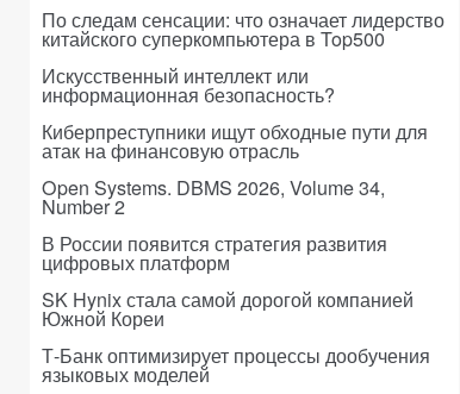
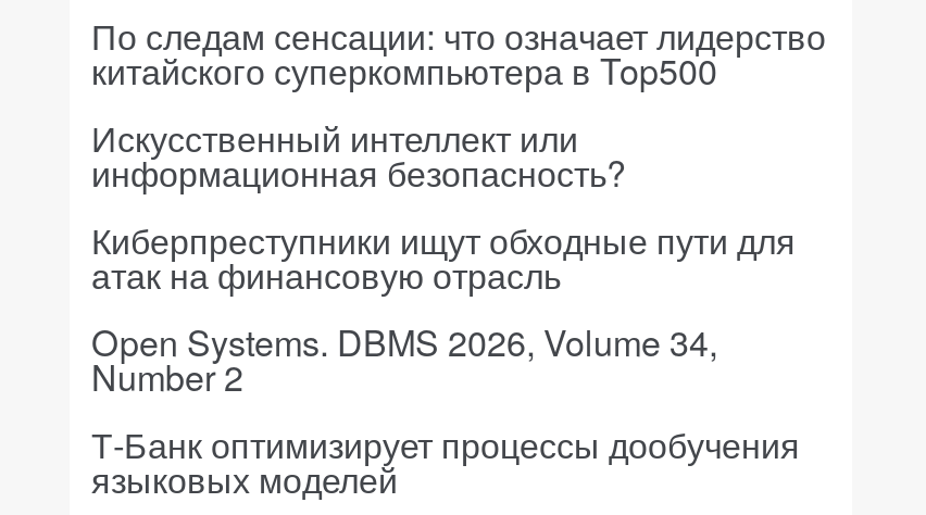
- В России появится стратегия развития
- цифровых платформ
- SK Hynix стала самой дорогой компанией
- Южной Кореи
